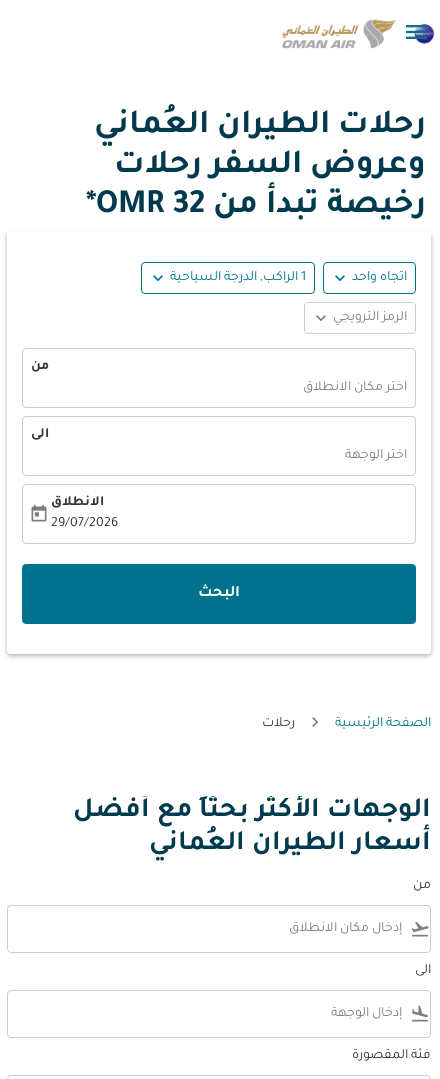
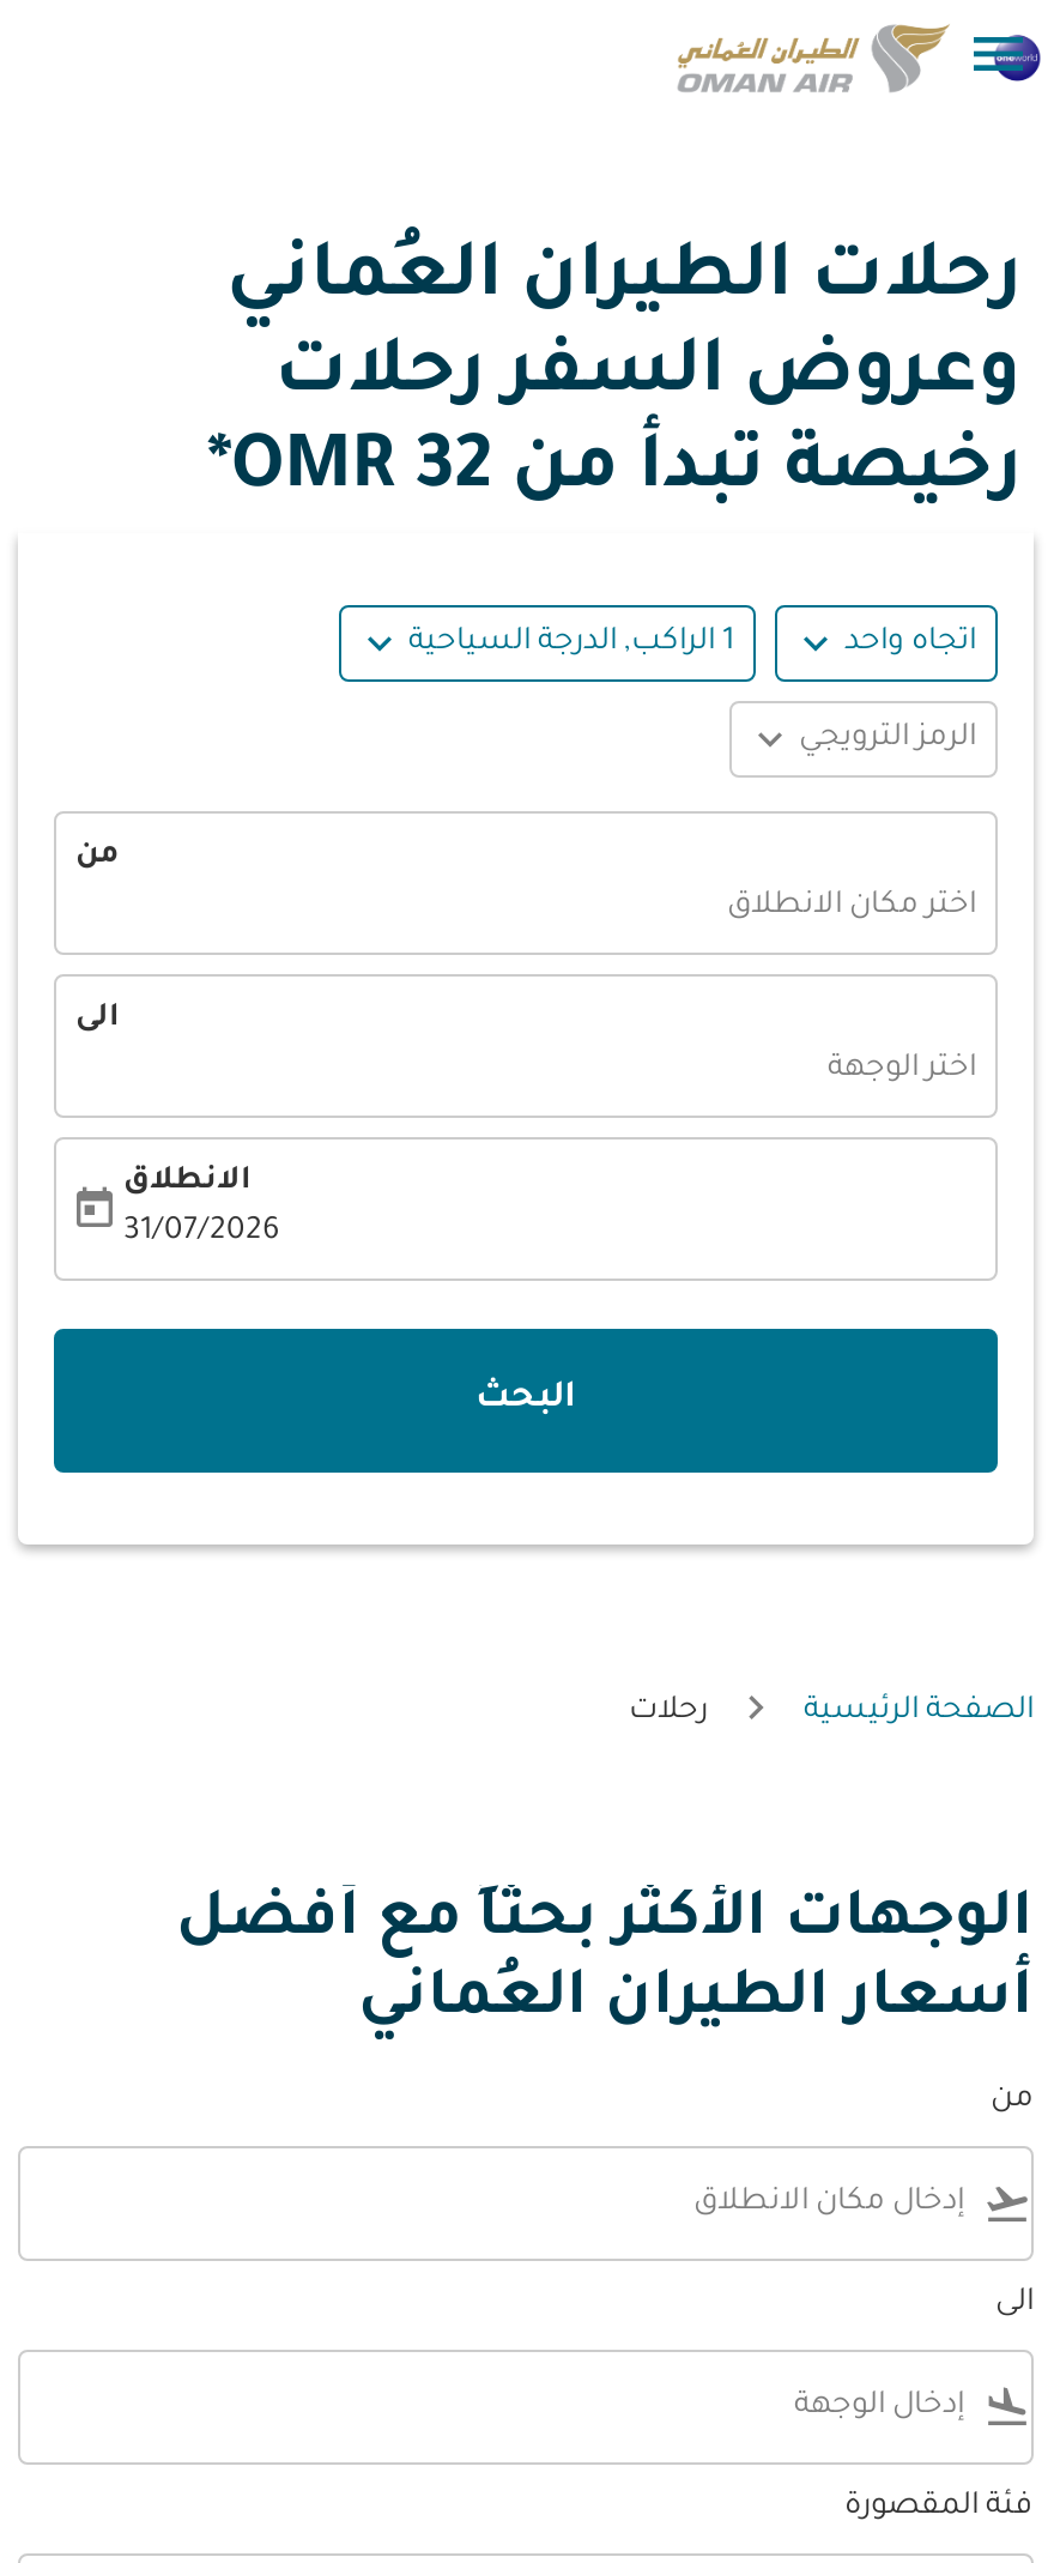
- 29/07/2026
+ 31/07/2026
